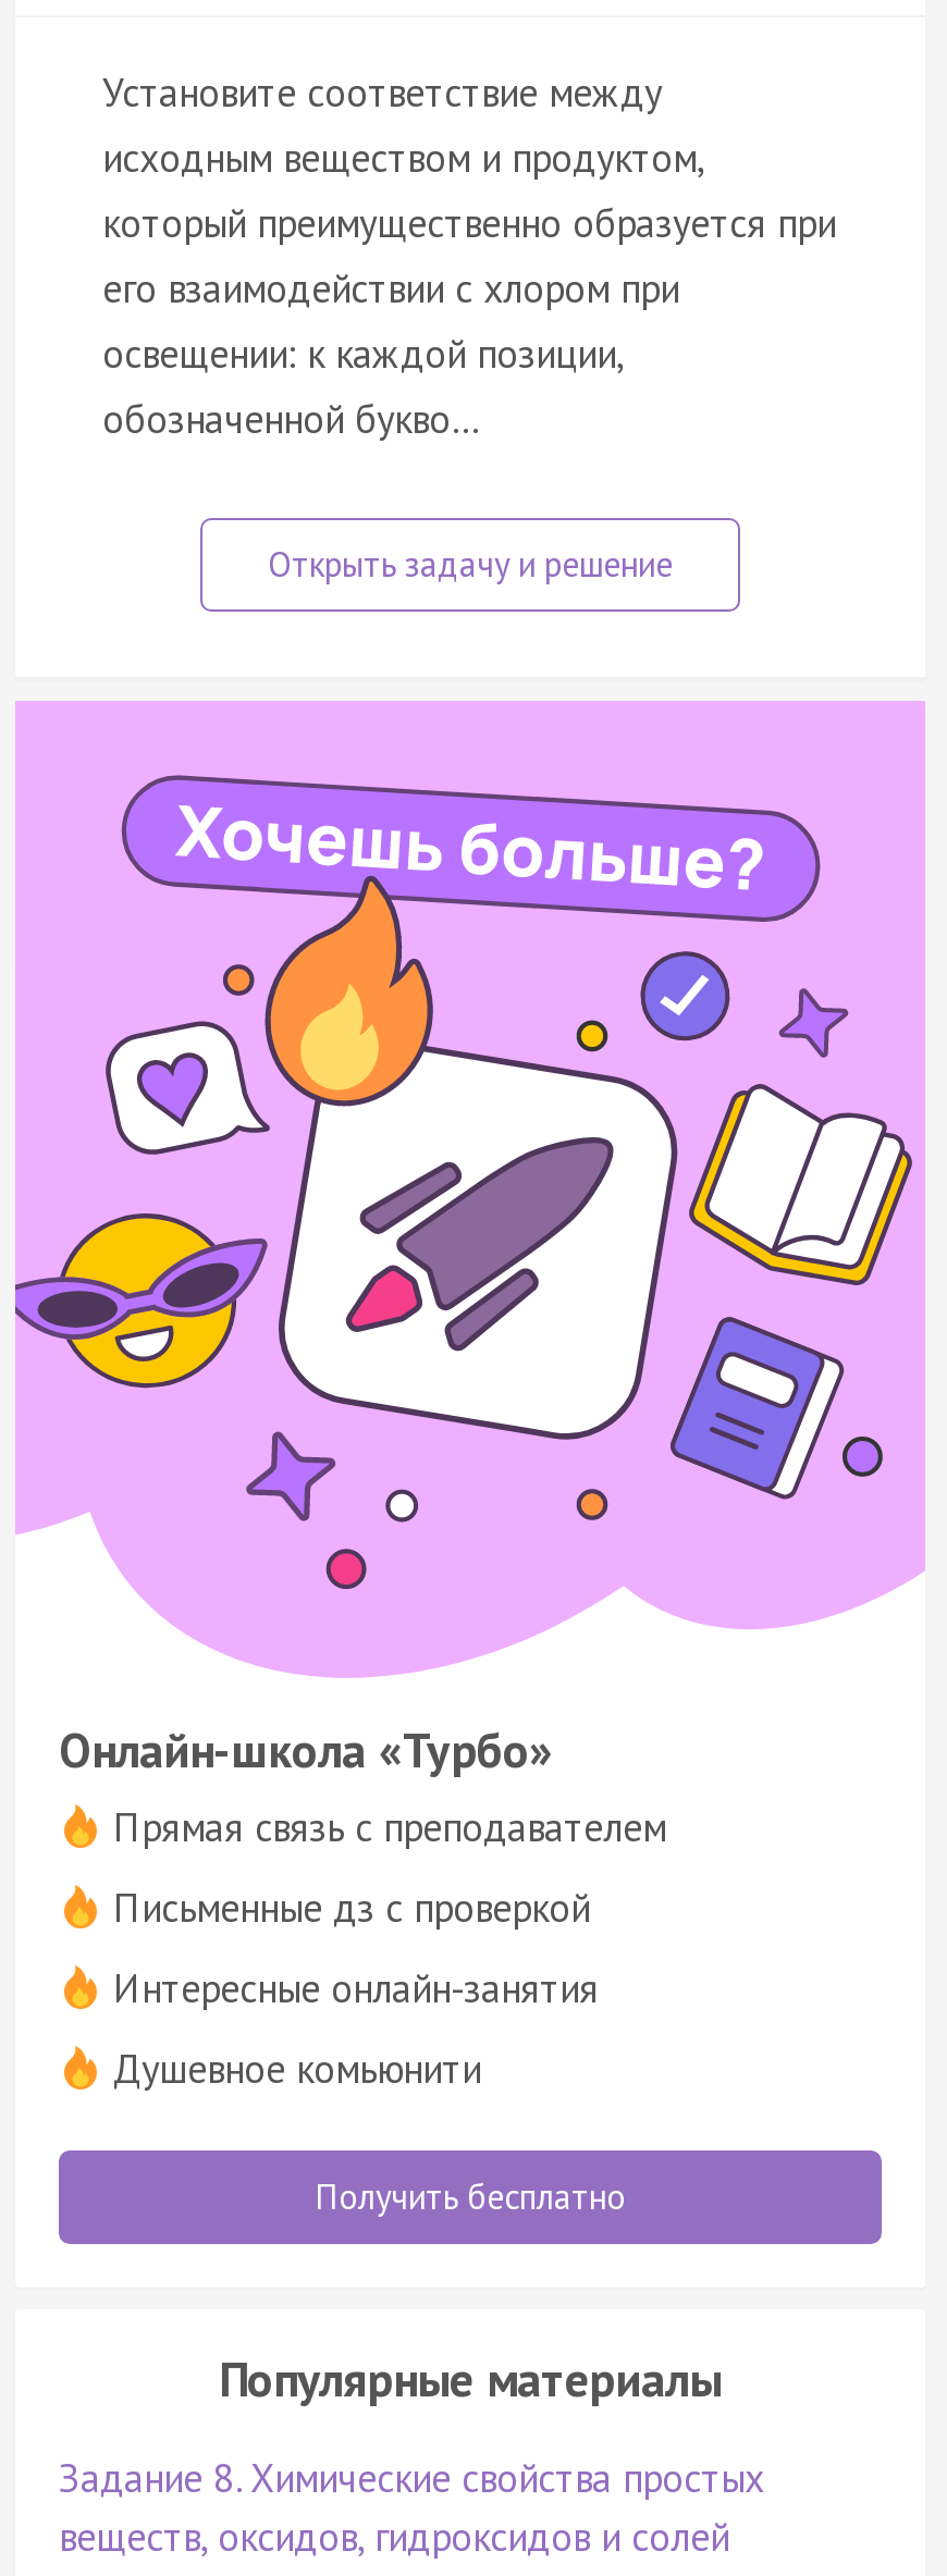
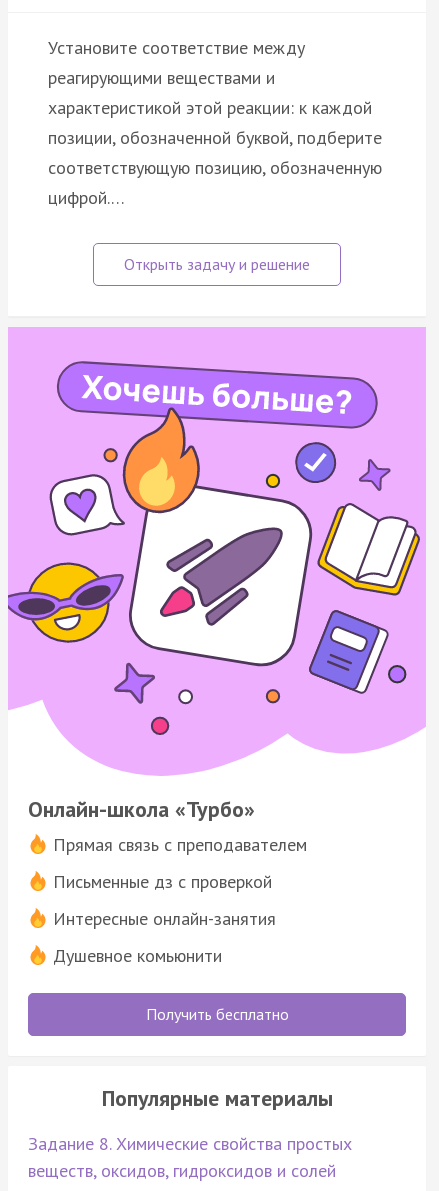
- исходным веществом и продуктом,
- который преимущественно образуется при
- его взаимодействии с хлором при
- освещении: к каждой позиции,
- обозначенной букво…
+ реагирующими веществами и
+ характеристикой этой реакции: к каждой
+ позиции, обозначенной буквой, подберите
+ соответствующую позицию, обозначенную
+ цифрой.…
